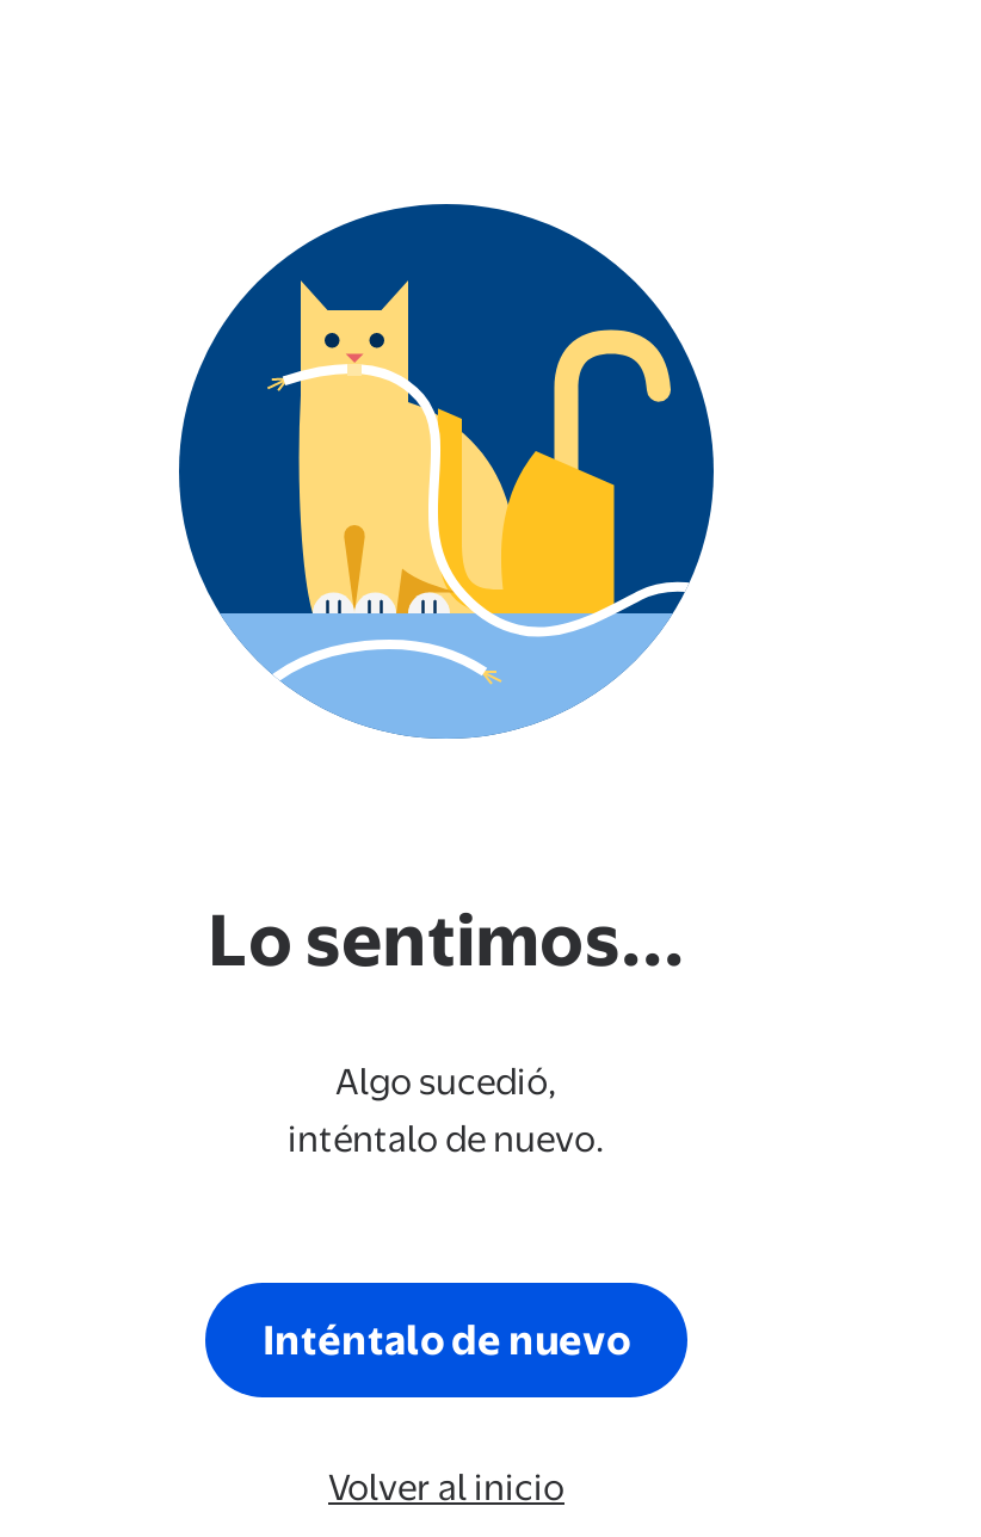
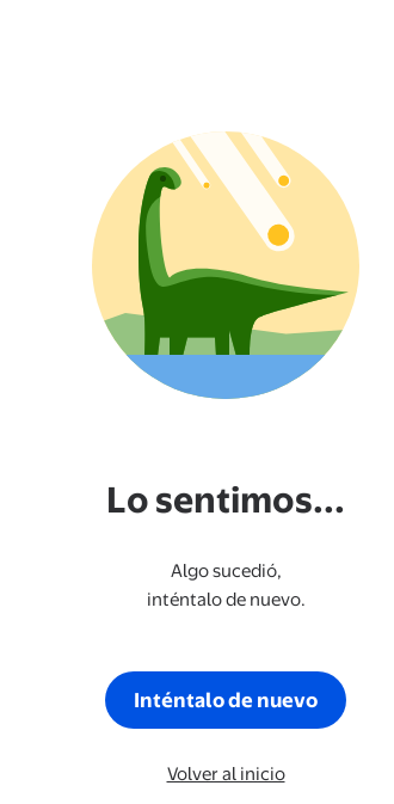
- [image]
+ [image]
